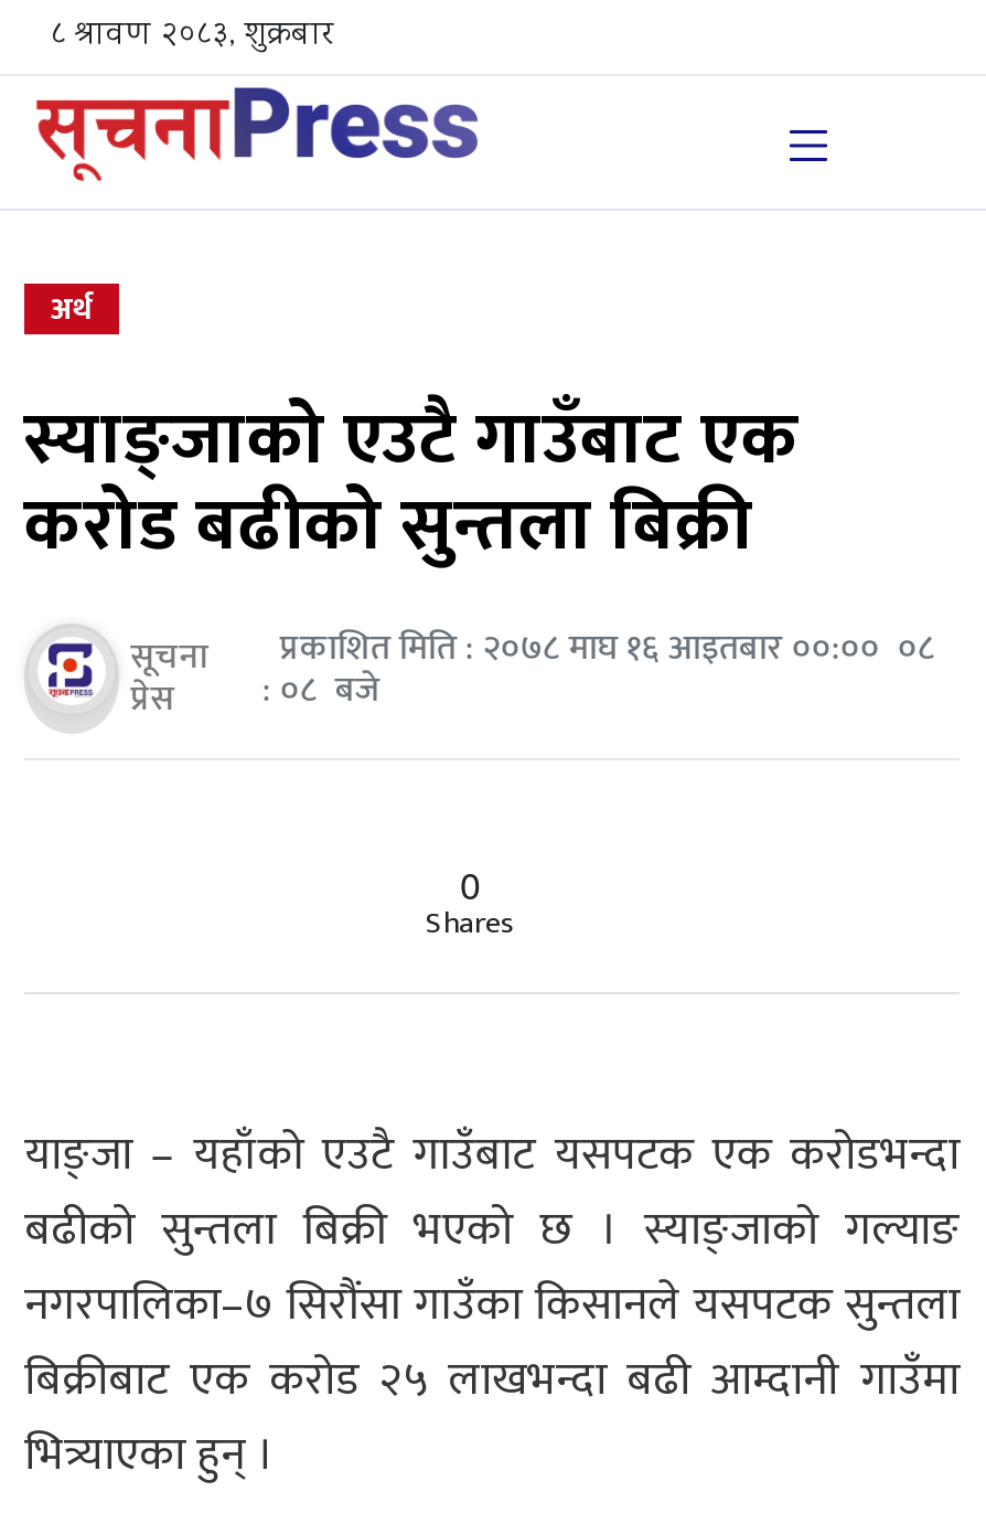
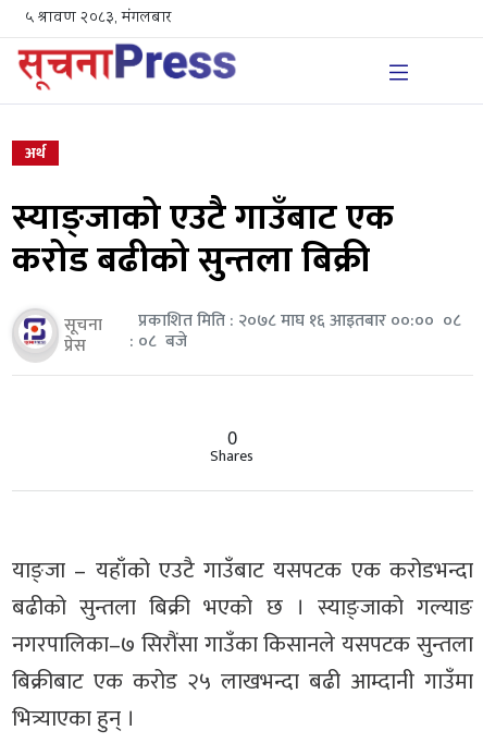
- ८ श्रावण २०८३, शुक्रबार
+ ५ श्रावण २०८३, मंगलबार
